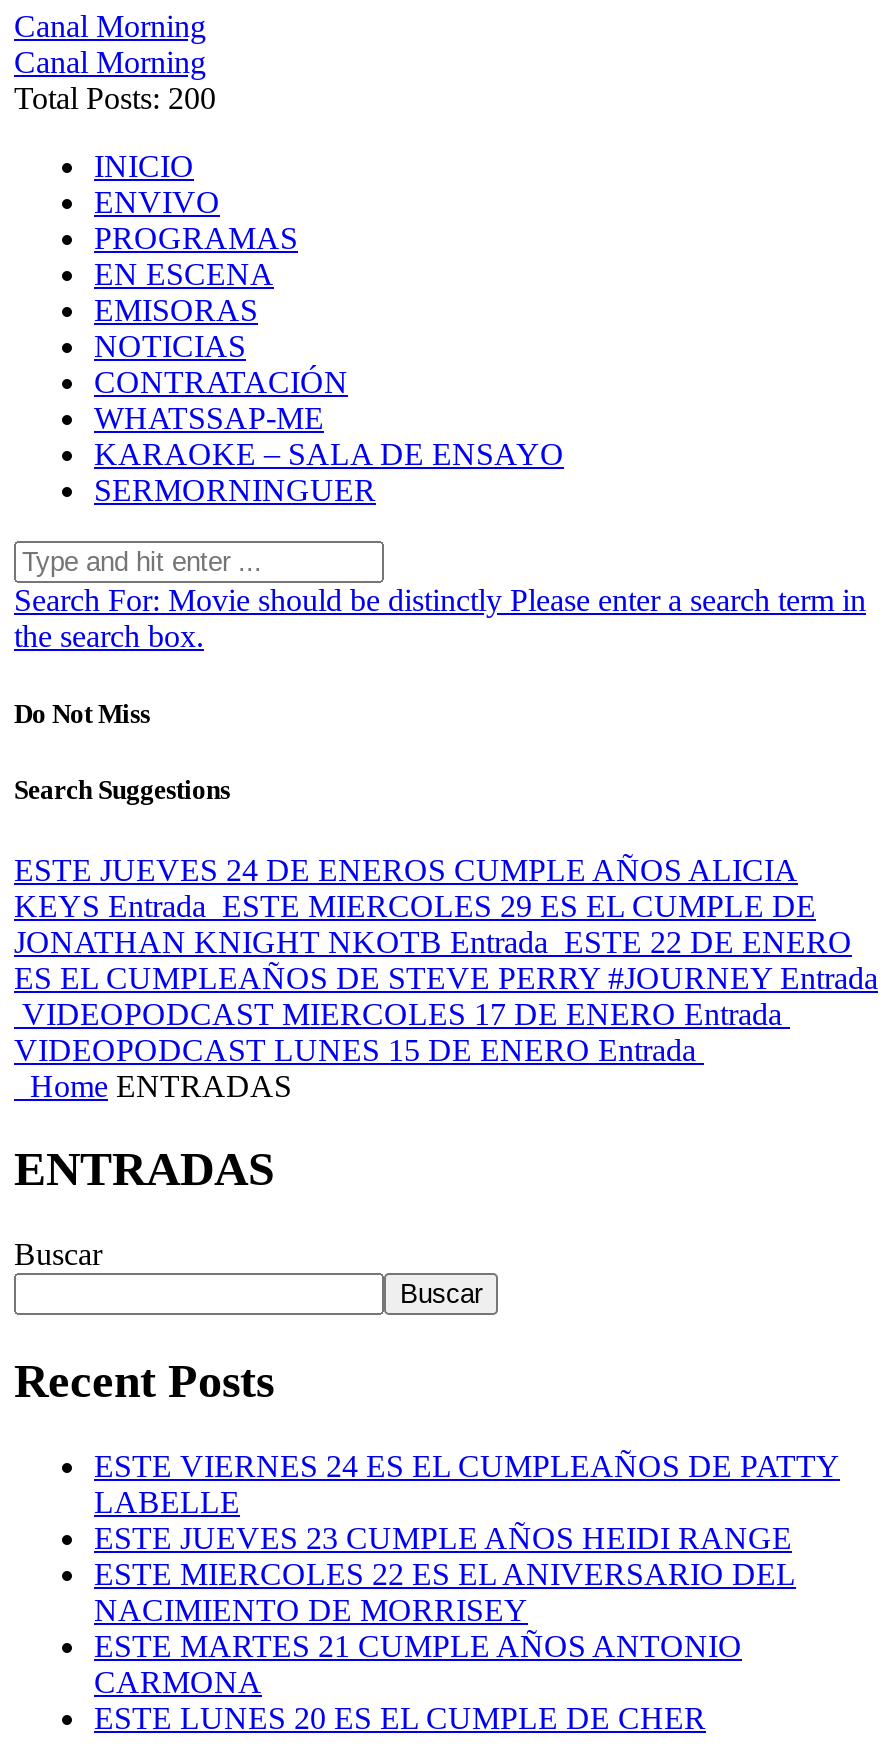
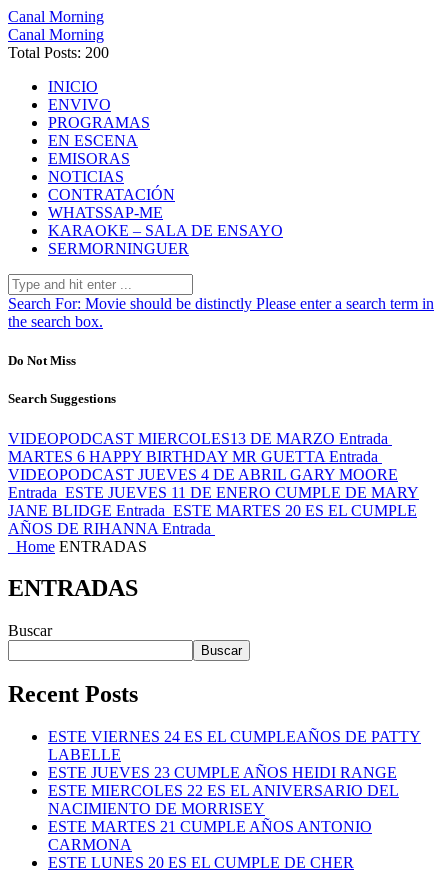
- ESTE JUEVES 24 DE ENEROS CUMPLE AÑOS ALICIA
- KEYS Entrada ESTE MIERCOLES 29 ES EL CUMPLE DE
- JONATHAN KNIGHT NKOTB Entrada ESTE 22 DE ENERO
- ES EL CUMPLEAÑOS DE STEVE PERRY #JOURNEY Entrada
- VIDEOPODCAST MIERCOLES 17 DE ENERO Entrada
- VIDEOPODCAST LUNES 15 DE ENERO Entrada
+ VIDEOPODCAST MIERCOLES13 DE MARZO Entrada
+ MARTES 6 HAPPY BIRTHDAY MR GUETTA Entrada
+ VIDEOPODCAST JUEVES 4 DE ABRIL GARY MOORE
+ Entrada ESTE JUEVES 11 DE ENERO CUMPLE DE MARY
+ JANE BLIDGE Entrada ESTE MARTES 20 ES EL CUMPLE
+ AÑOS DE RIHANNA Entrada
